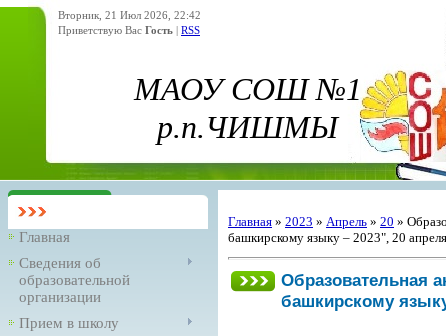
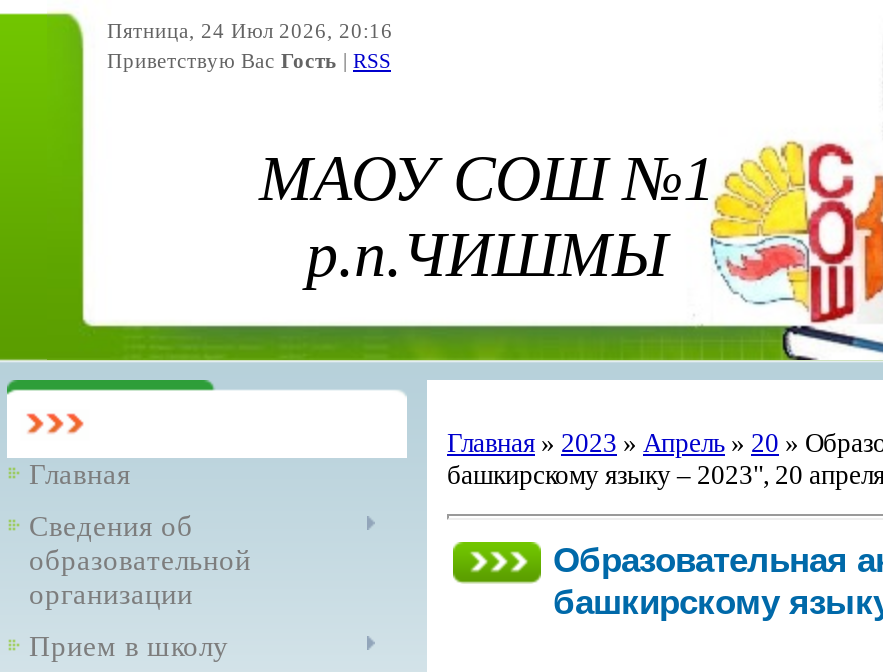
- Вторник, 21 Июл 2026, 22:42
+ Пятница, 24 Июл 2026, 20:16
